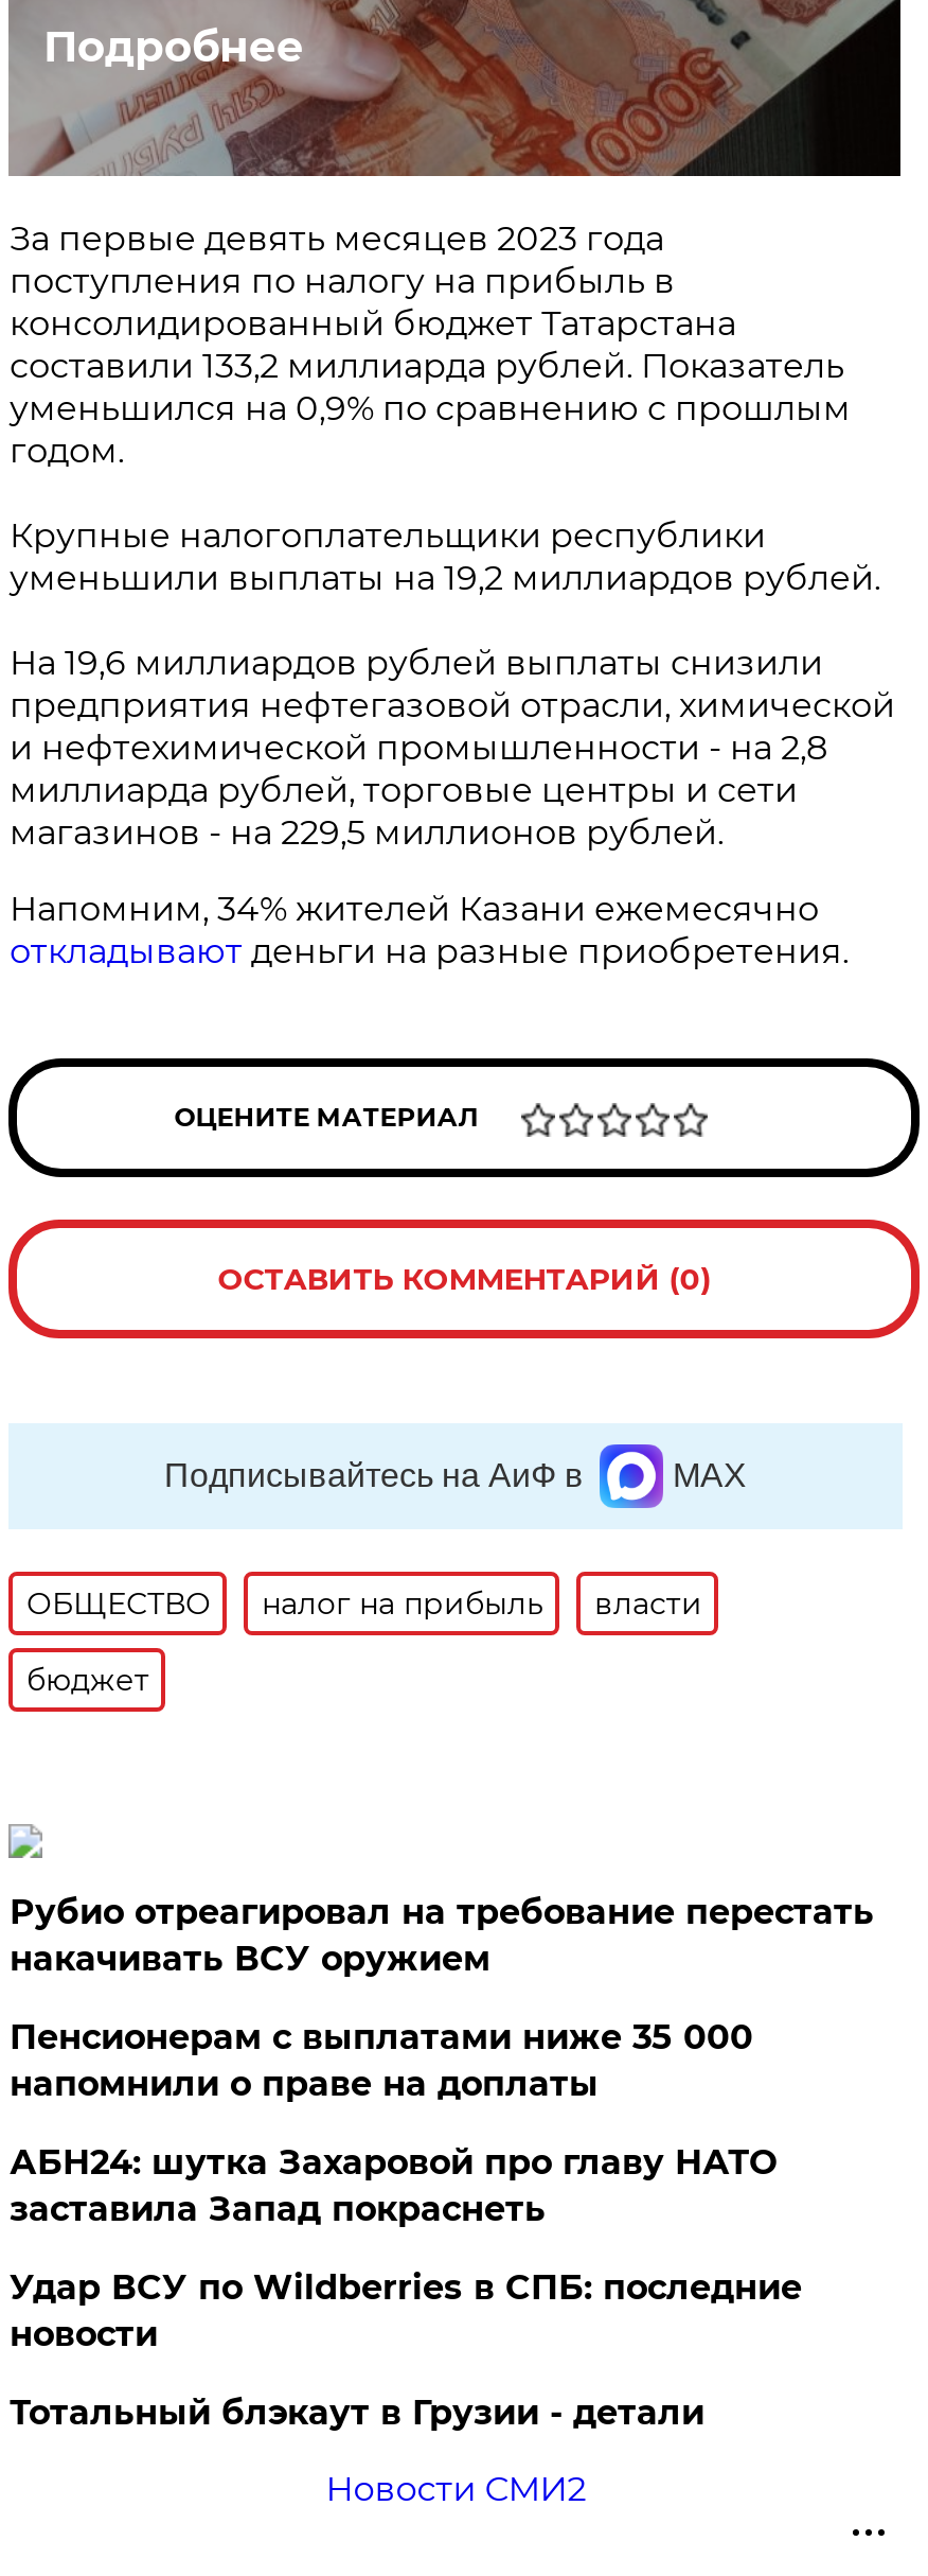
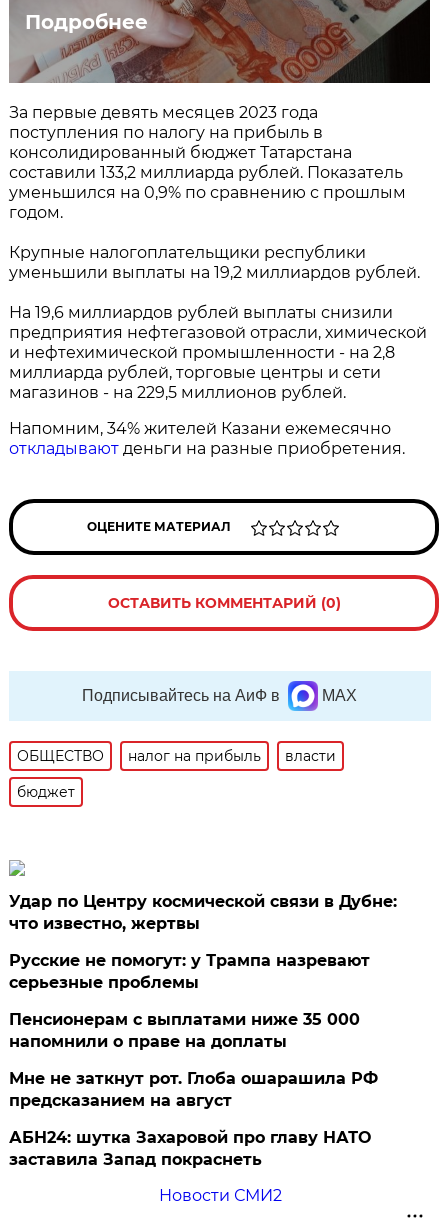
- Рубио отреагировал на требование перестать
- накачивать ВСУ оружием
+ Удар по Центру космической связи в Дубне:
+ что известно, жертвы
+ Русские не помогут: у Трампа назревают
+ серьезные проблемы

moved down: Пенсионерам с выплатами ниже 35 000 | напомнили о праве на доплаты

+ Мне не заткнут рот. Глоба ошарашила РФ
+ предсказанием на август

moved down: АБН24: шутка Захаровой про главу НАТО | заставила Запад покраснеть

- Удар ВСУ по Wildberries в СПБ: последние
- новости
- Тотальный блэкаут в Грузии - детали
